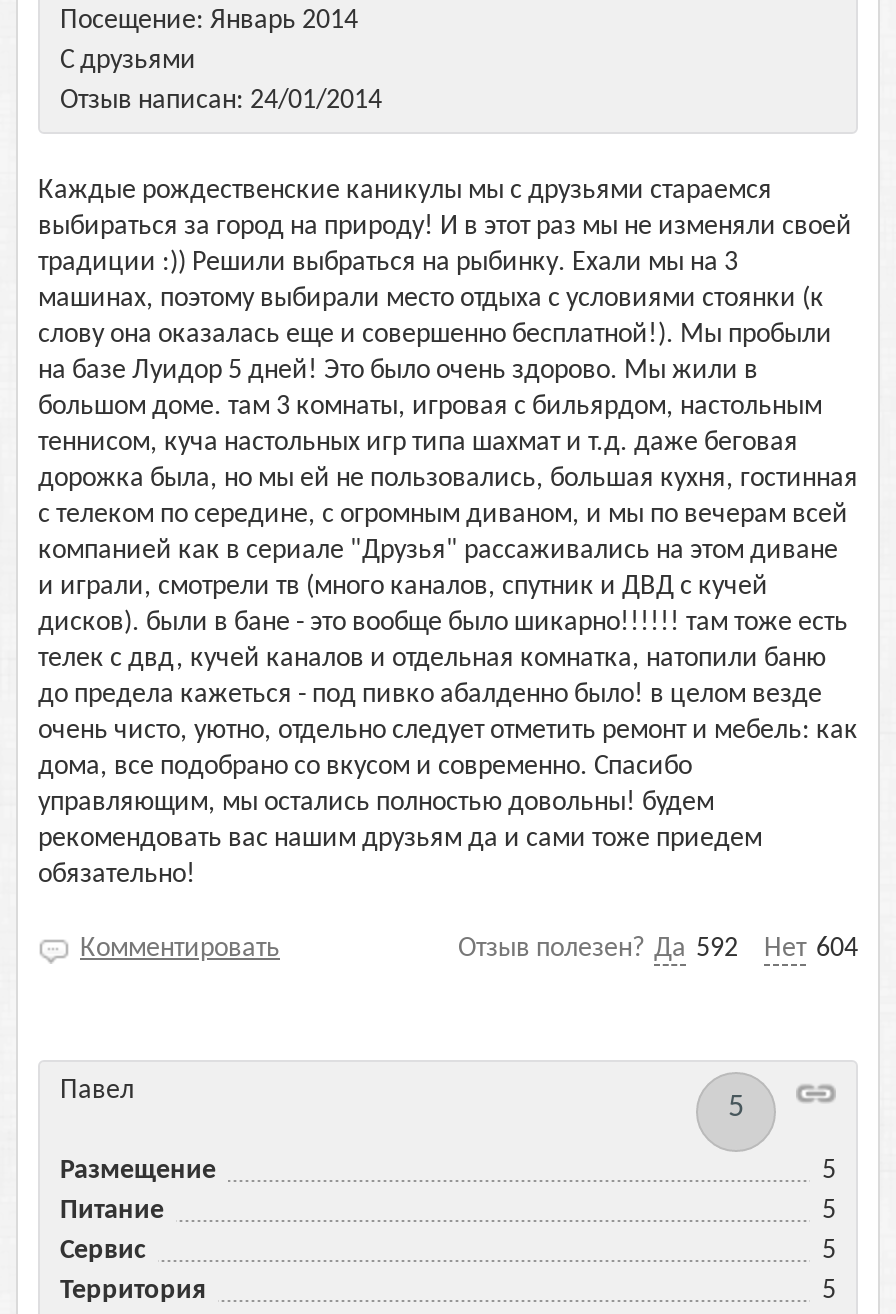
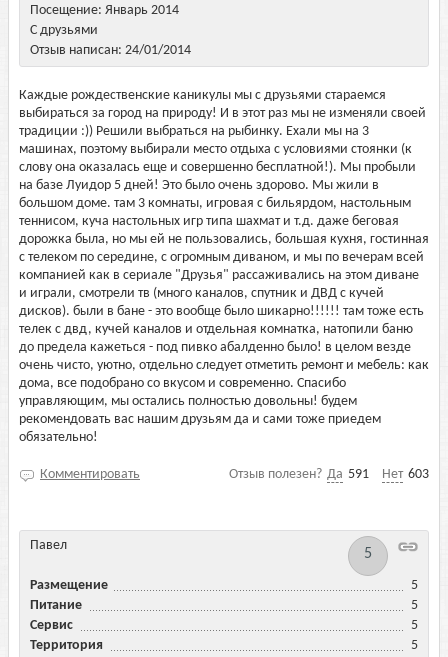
- Отзыв полезен? Да 592
+ Отзыв полезен? Да 591

- Нет 604
+ Нет 603
